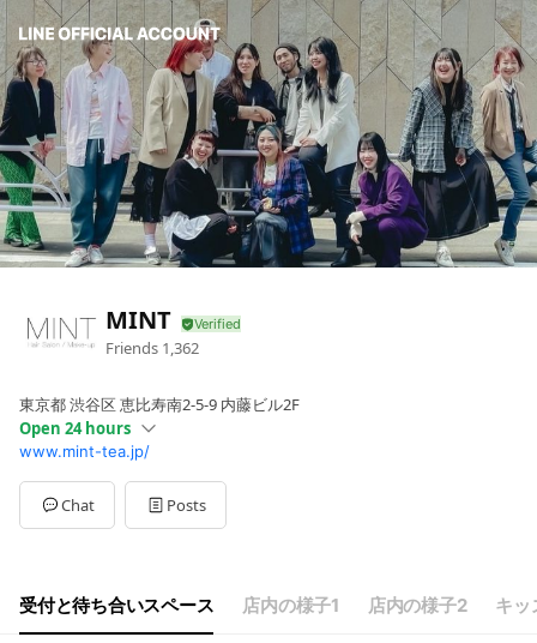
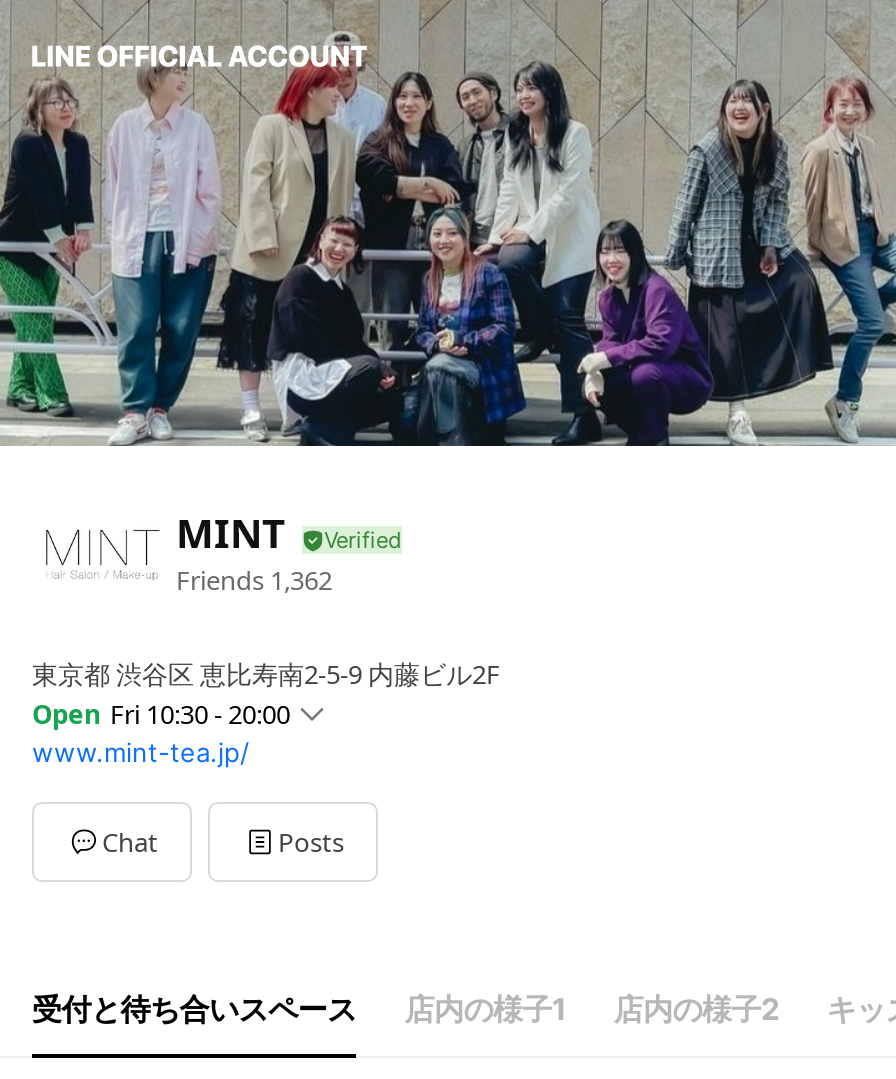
- Open 24 hours
+ Open Fri 10:30 - 20:00
